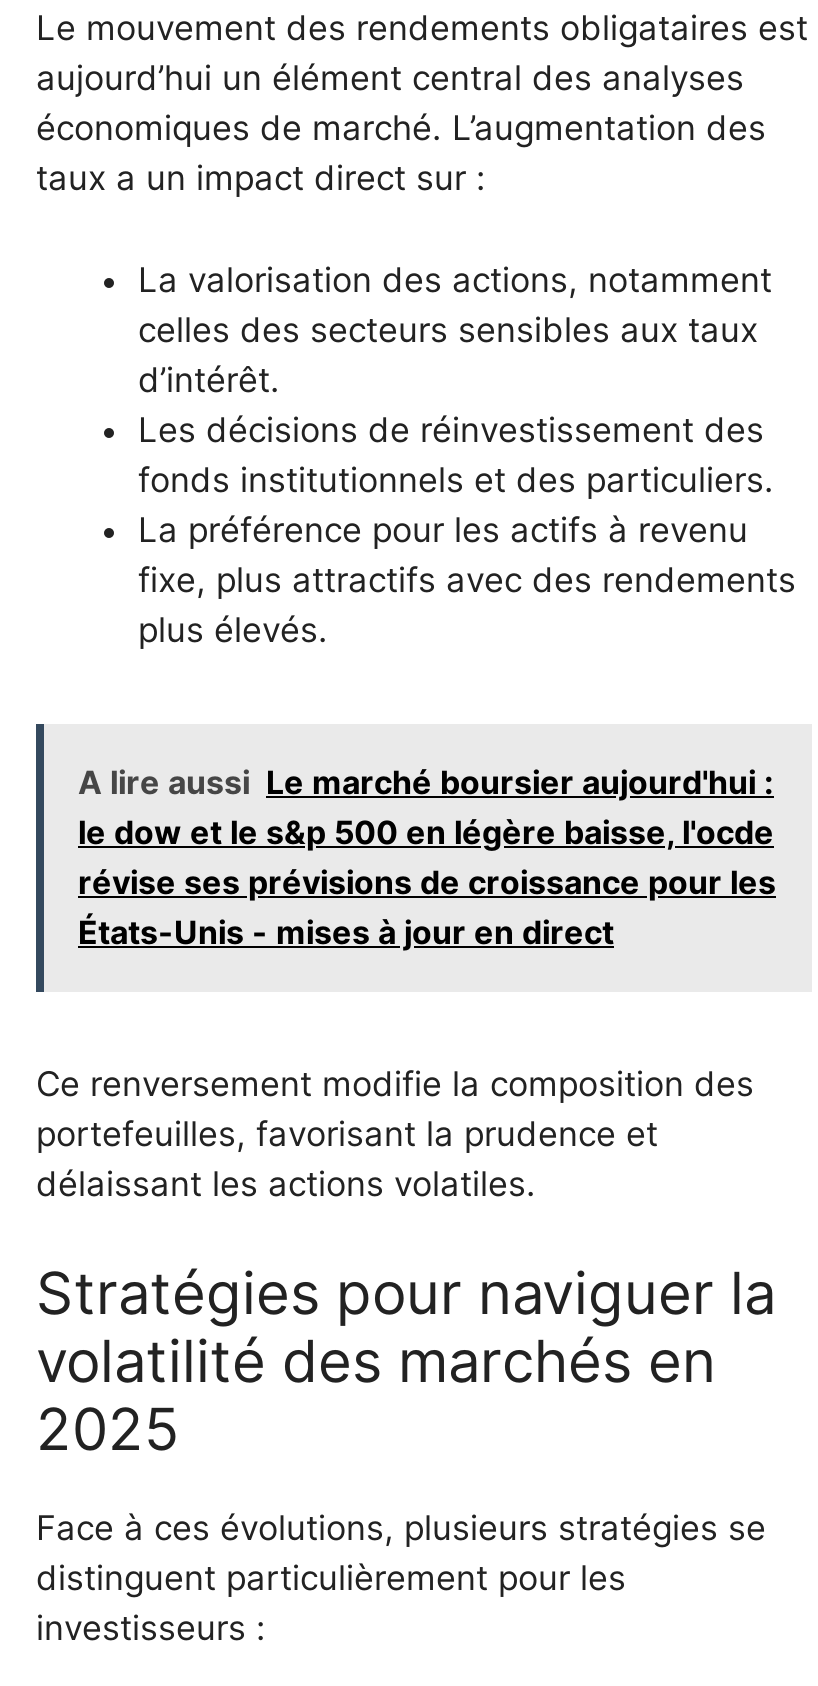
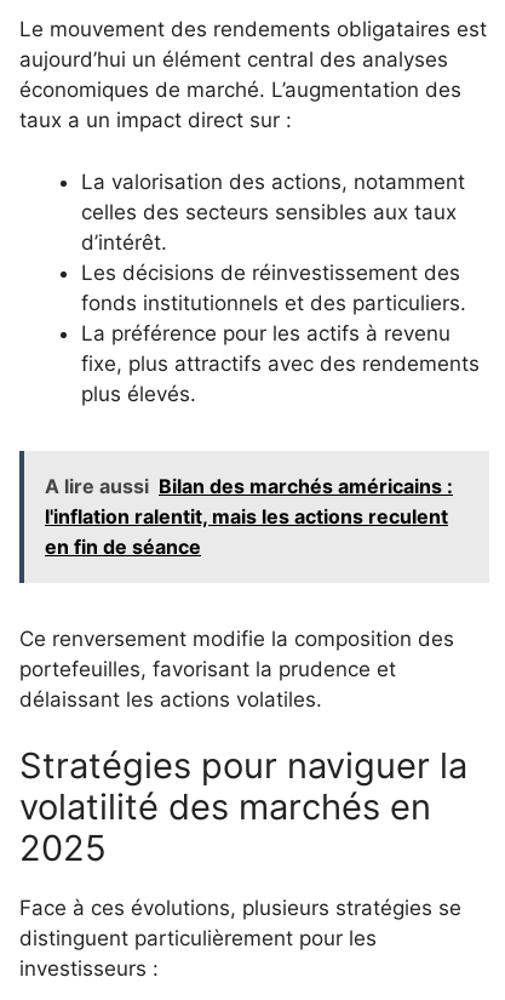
- A lire aussi Le marché boursier aujourd'hui :
- le dow et le s&p 500 en légère baisse, l'ocde
- révise ses prévisions de croissance pour les
- États-Unis - mises à jour en direct
+ A lire aussi Bilan des marchés américains :
+ l'inflation ralentit, mais les actions reculent
+ en fin de séance
